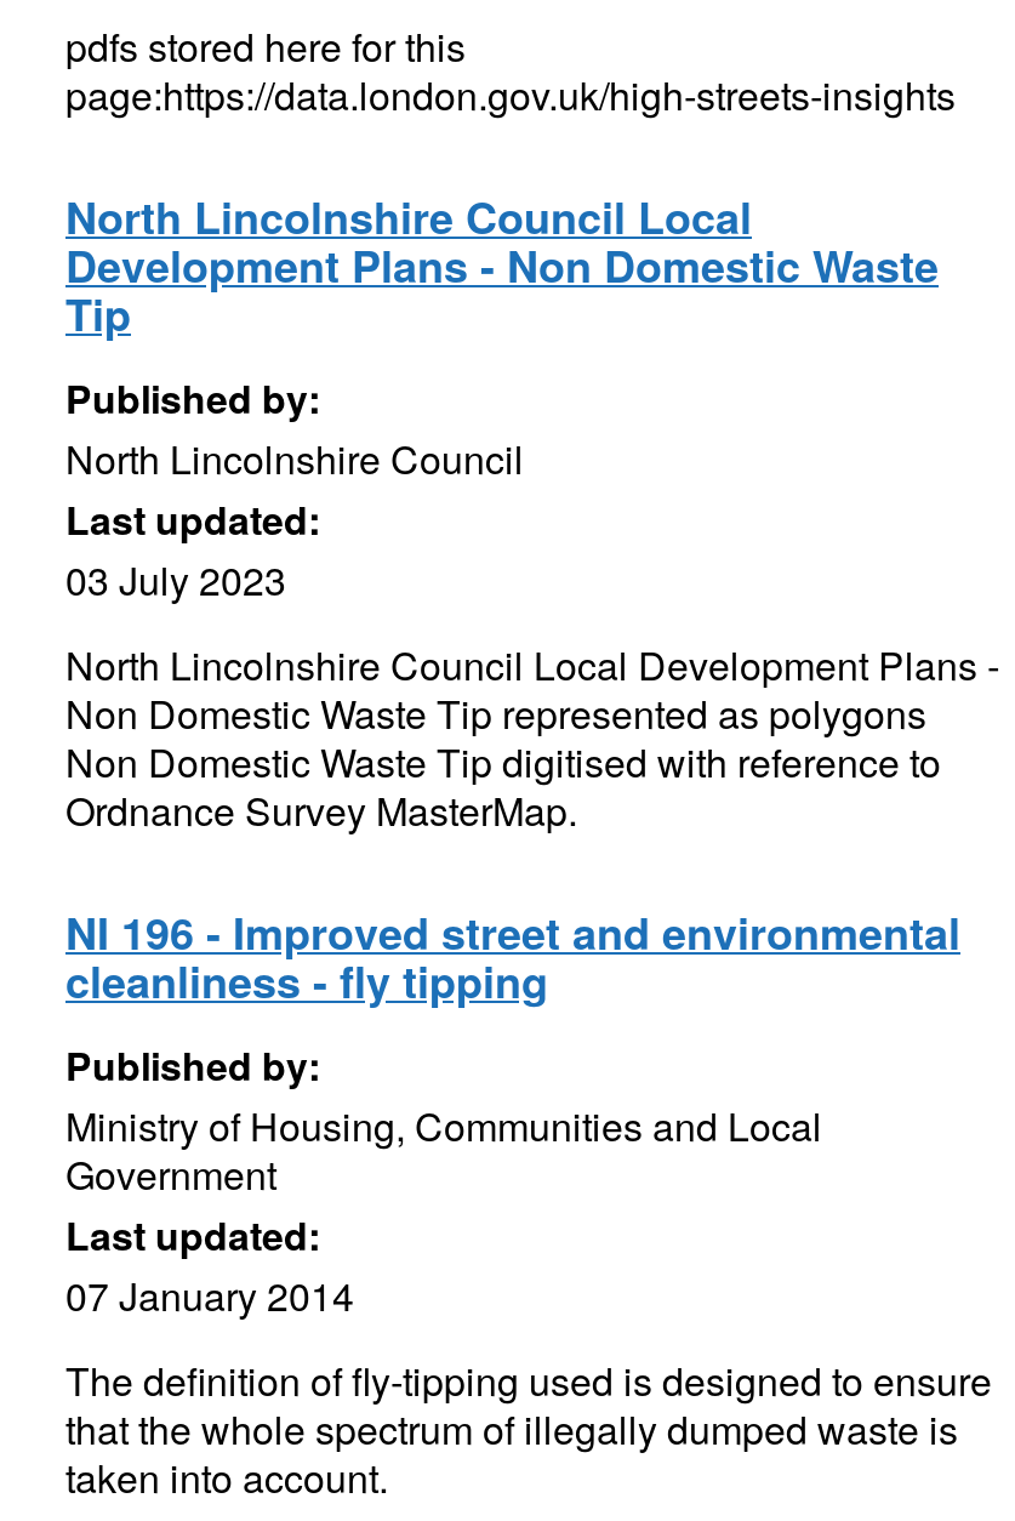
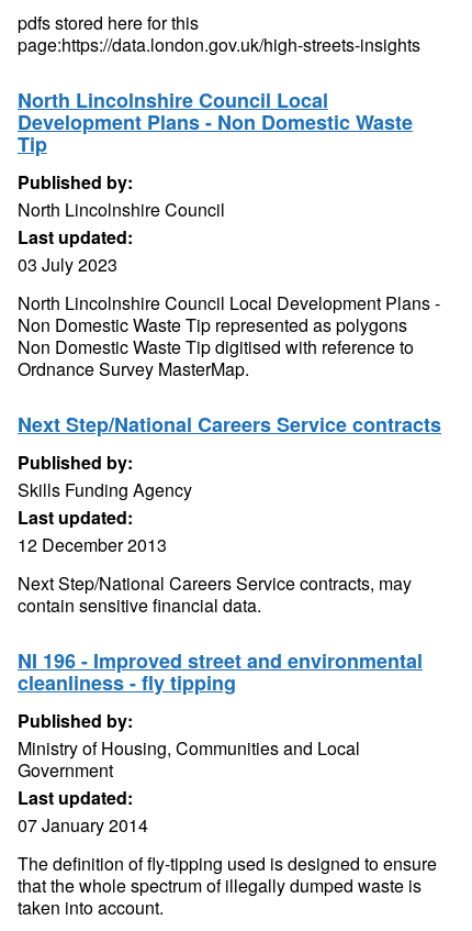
+ Next Step/National Careers Service contracts
+ Published by:
+ Skills Funding Agency
+ Last updated:
+ 12 December 2013
+ Next Step/National Careers Service contracts, may
+ contain sensitive financial data.
